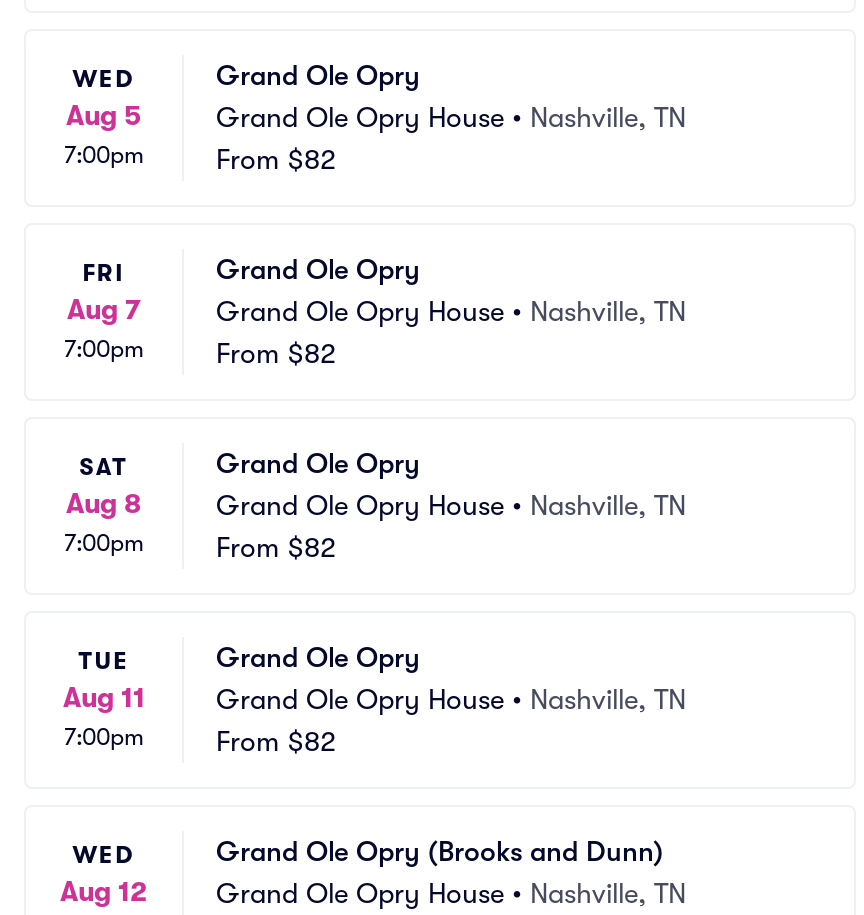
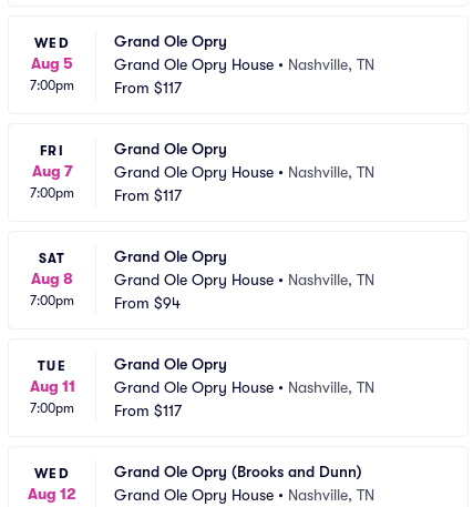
- From $82
+ From $117

- From $82
+ From $117

- From $82
+ From $94

- From $82
+ From $117
